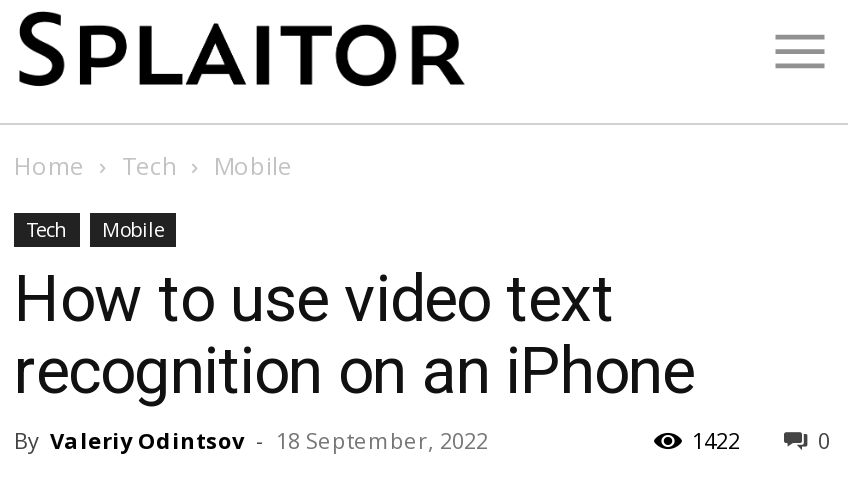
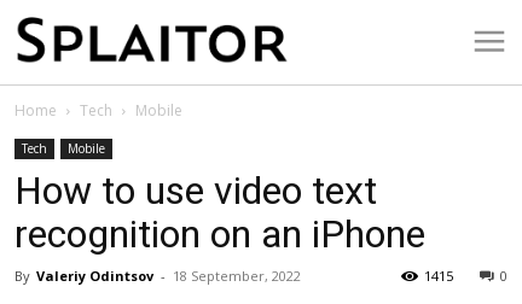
- 1422
+ 1415
